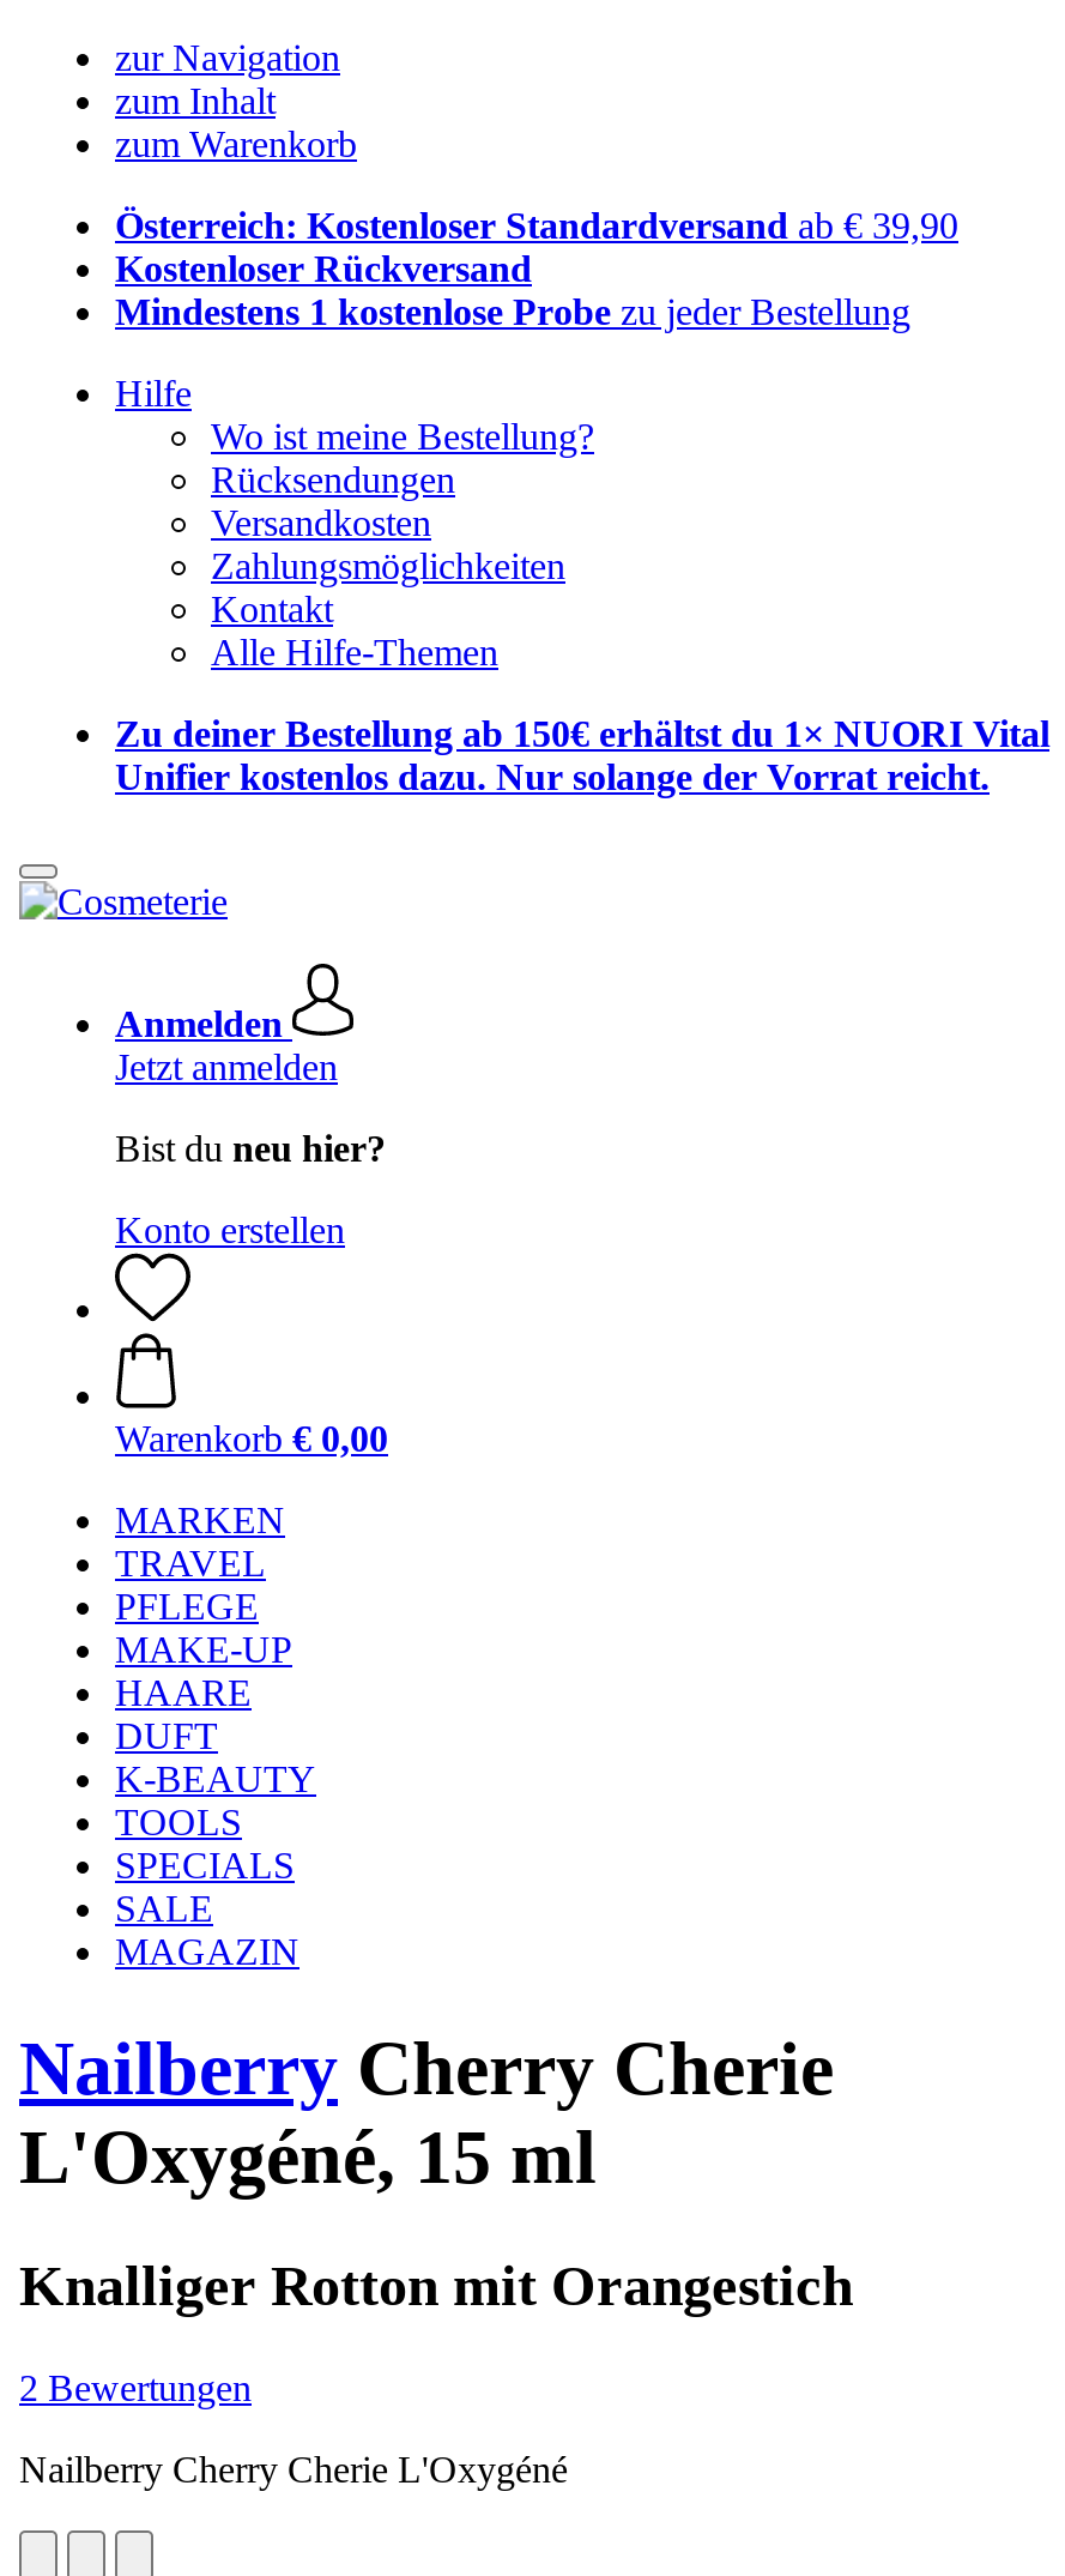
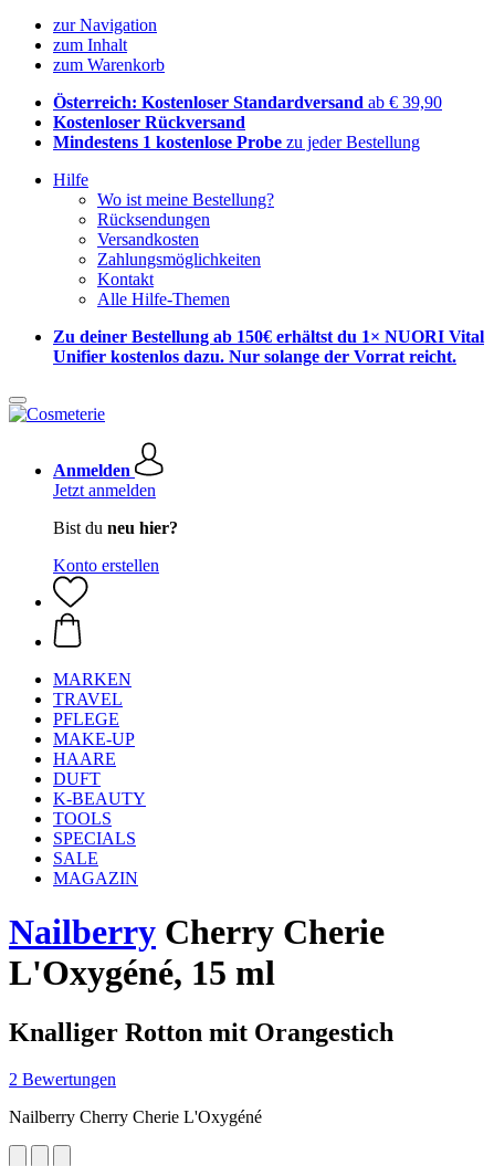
- Warenkorb € 0,00
